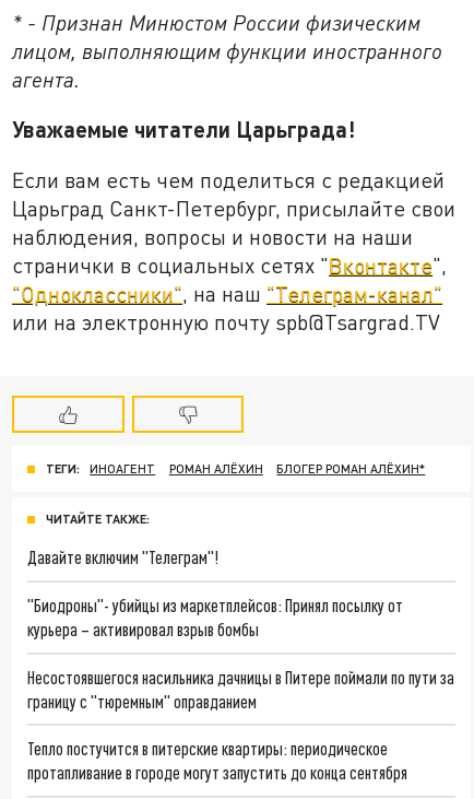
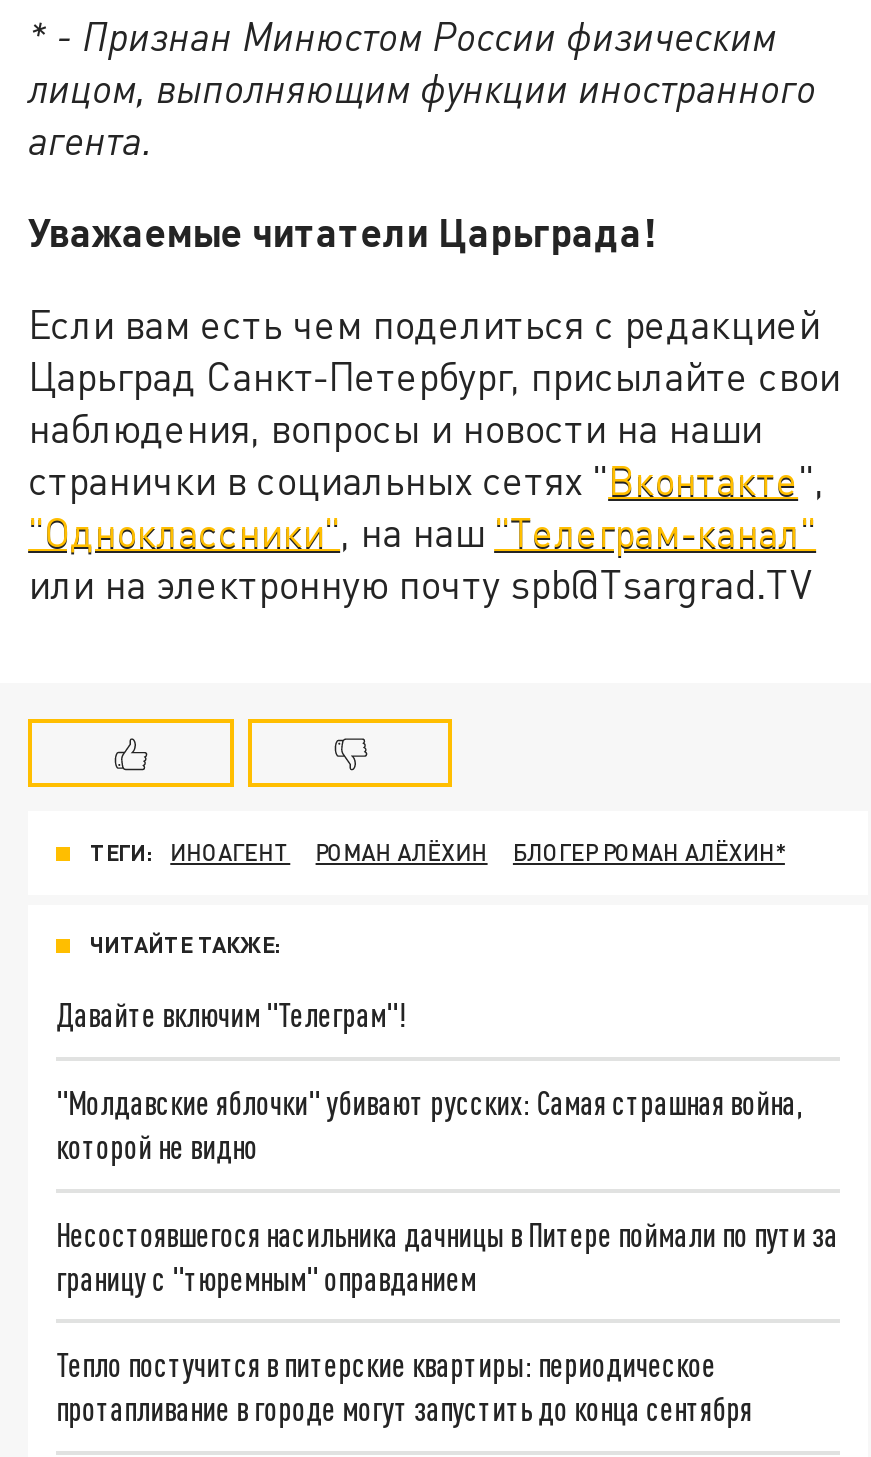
- "Биодроны"- убийцы из маркетплейсов: Принял посылку от
- курьера – активировал взрыв бомбы
+ "Молдавские яблочки" убивают русских: Самая страшная война,
+ которой не видно
